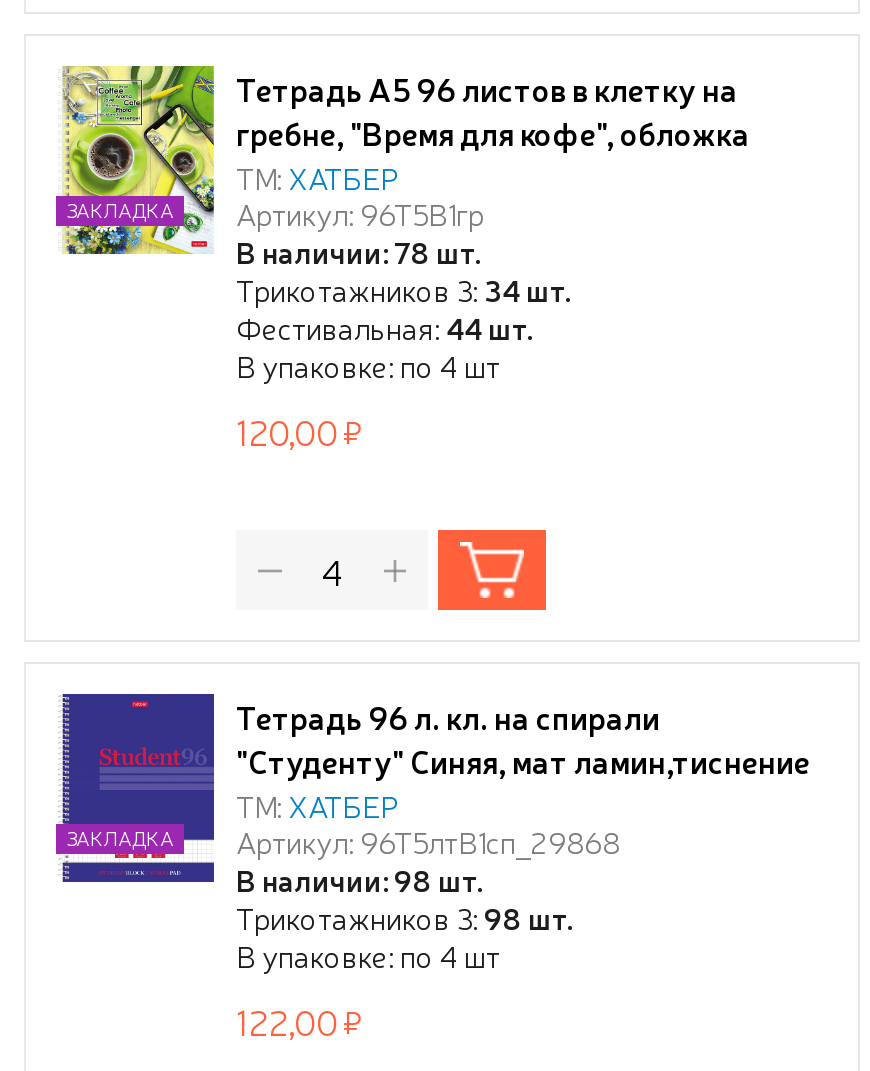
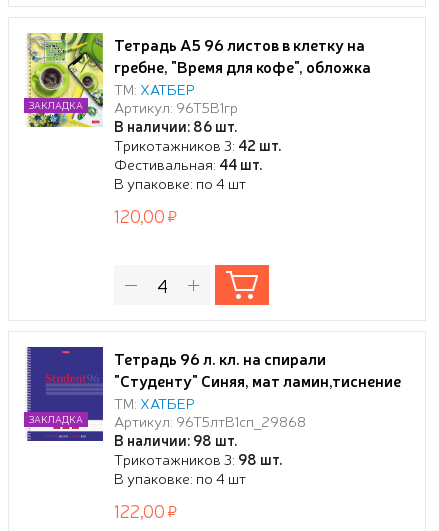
- В наличии: 78 шт.
+ В наличии: 86 шт.

- Трикотажников 3: 34 шт.
+ Трикотажников 3: 42 шт.
